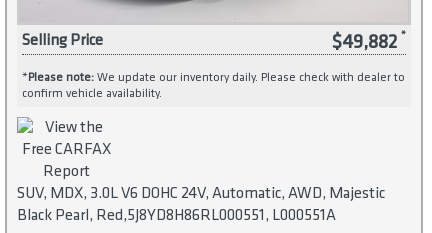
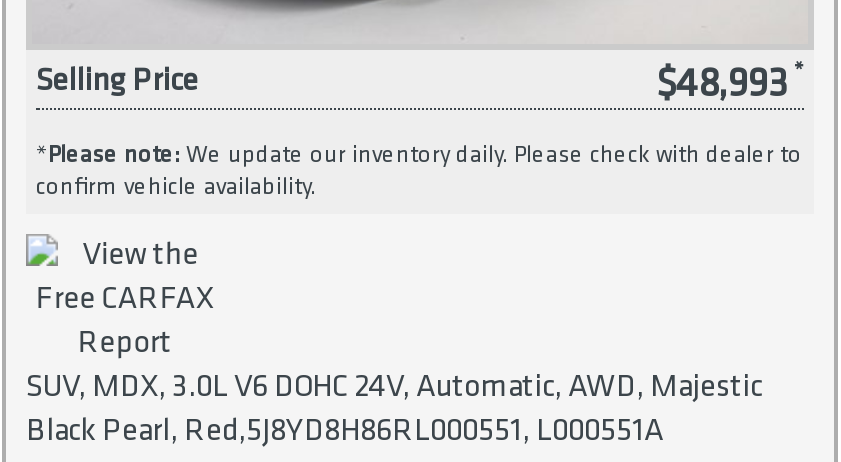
- $49,882
+ $48,993
